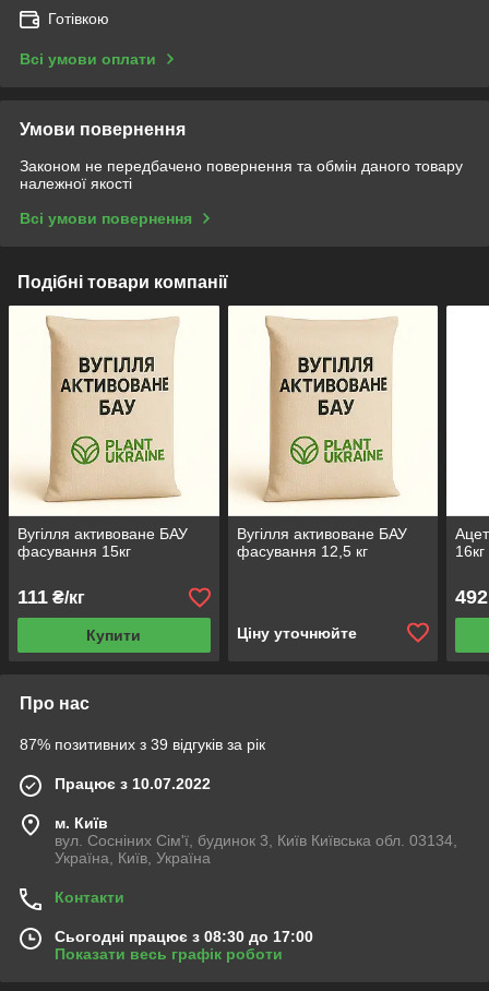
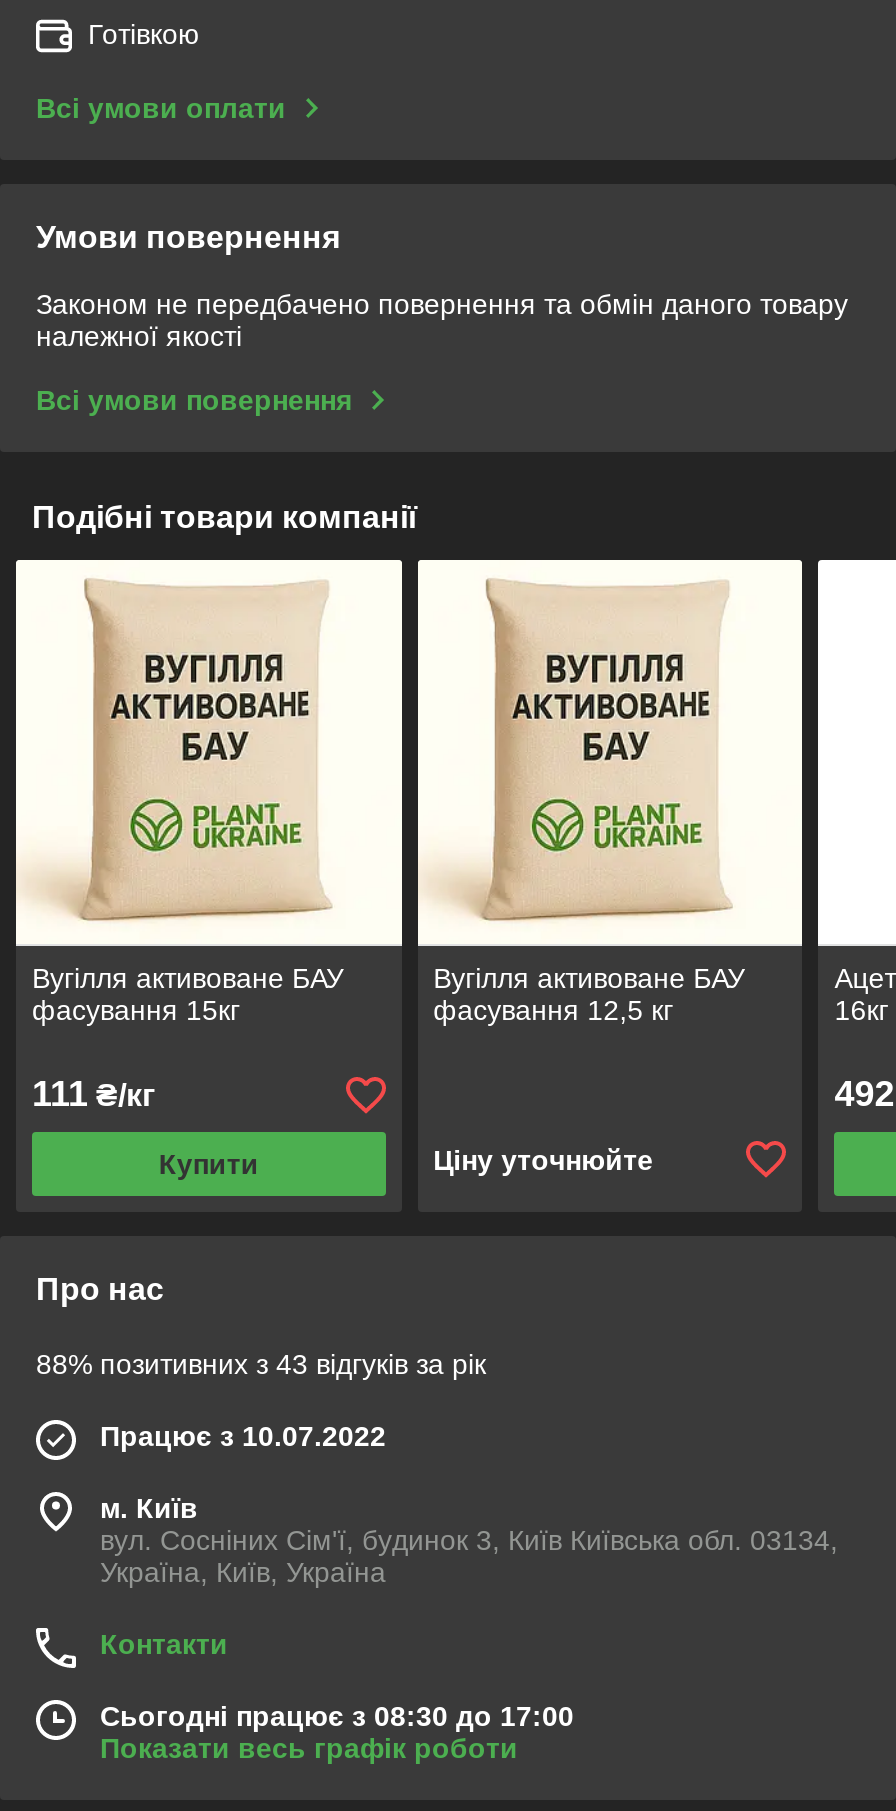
- 87% позитивних з 39 відгуків за рік
+ 88% позитивних з 43 відгуків за рік
